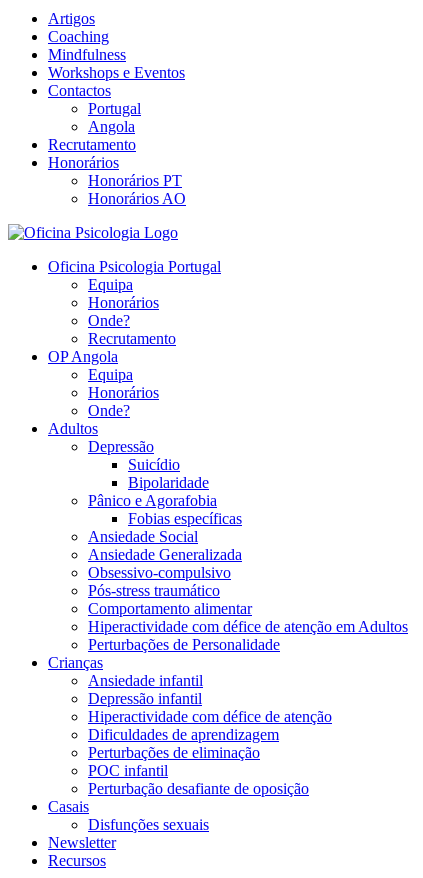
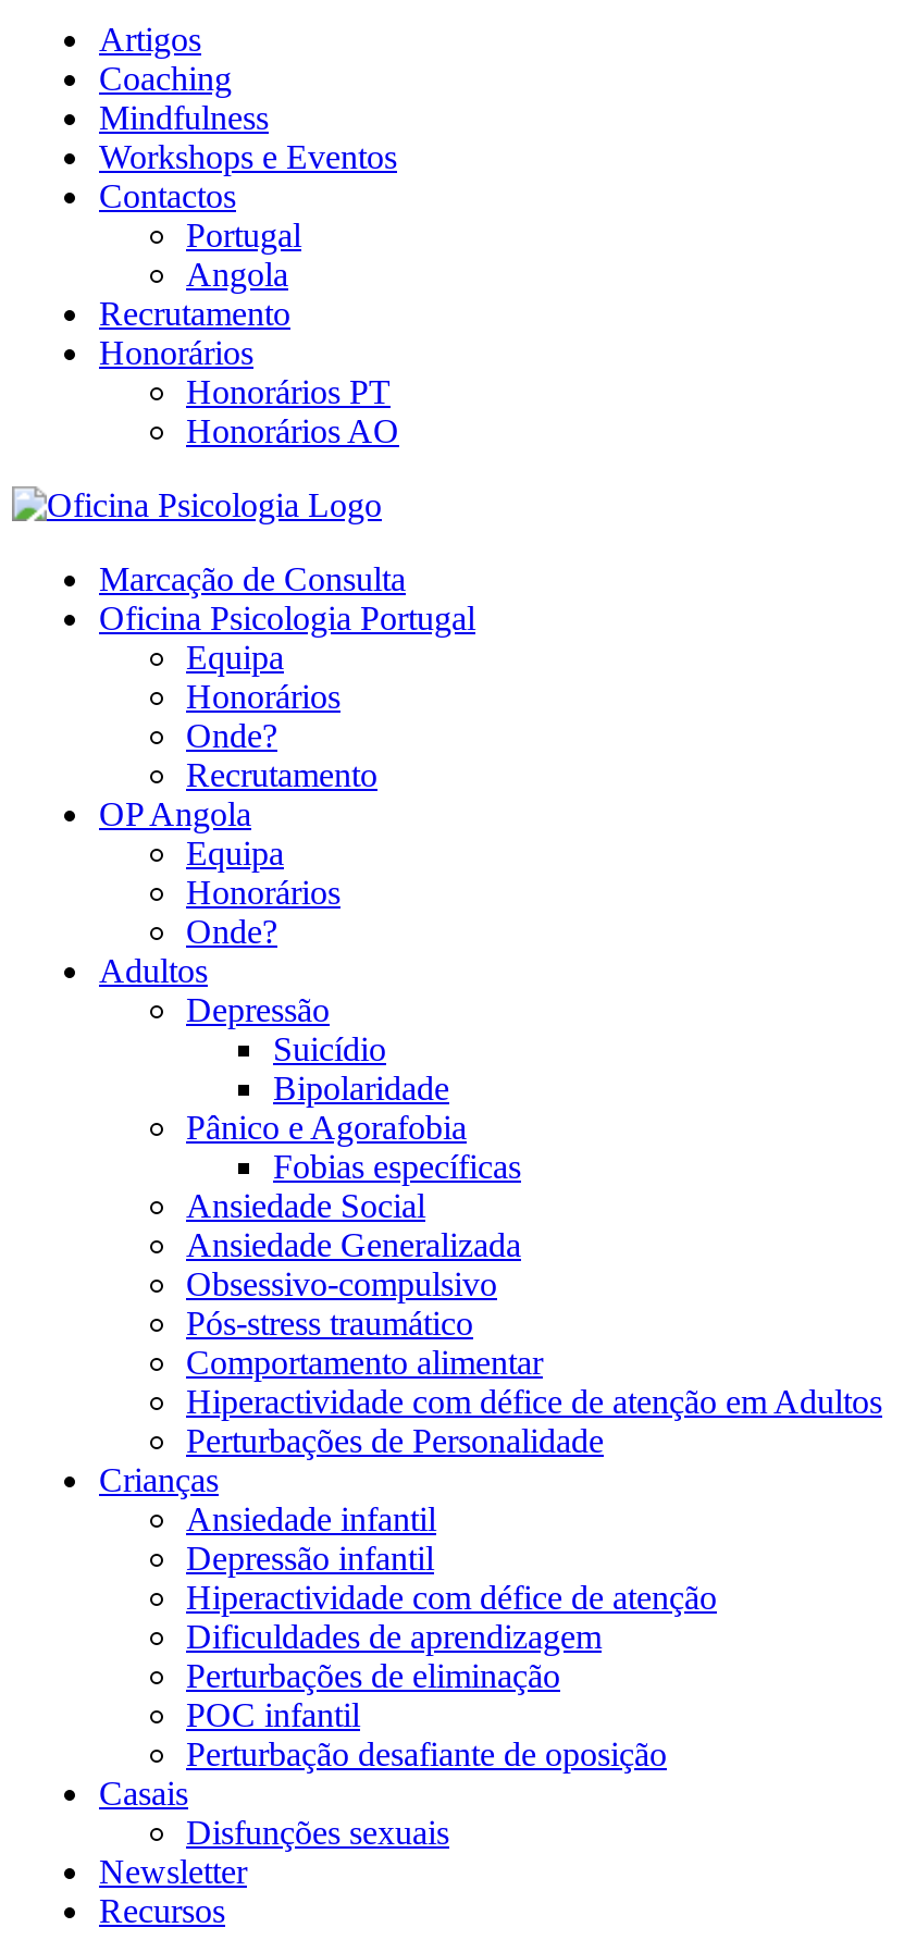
+ Marcação de Consulta
